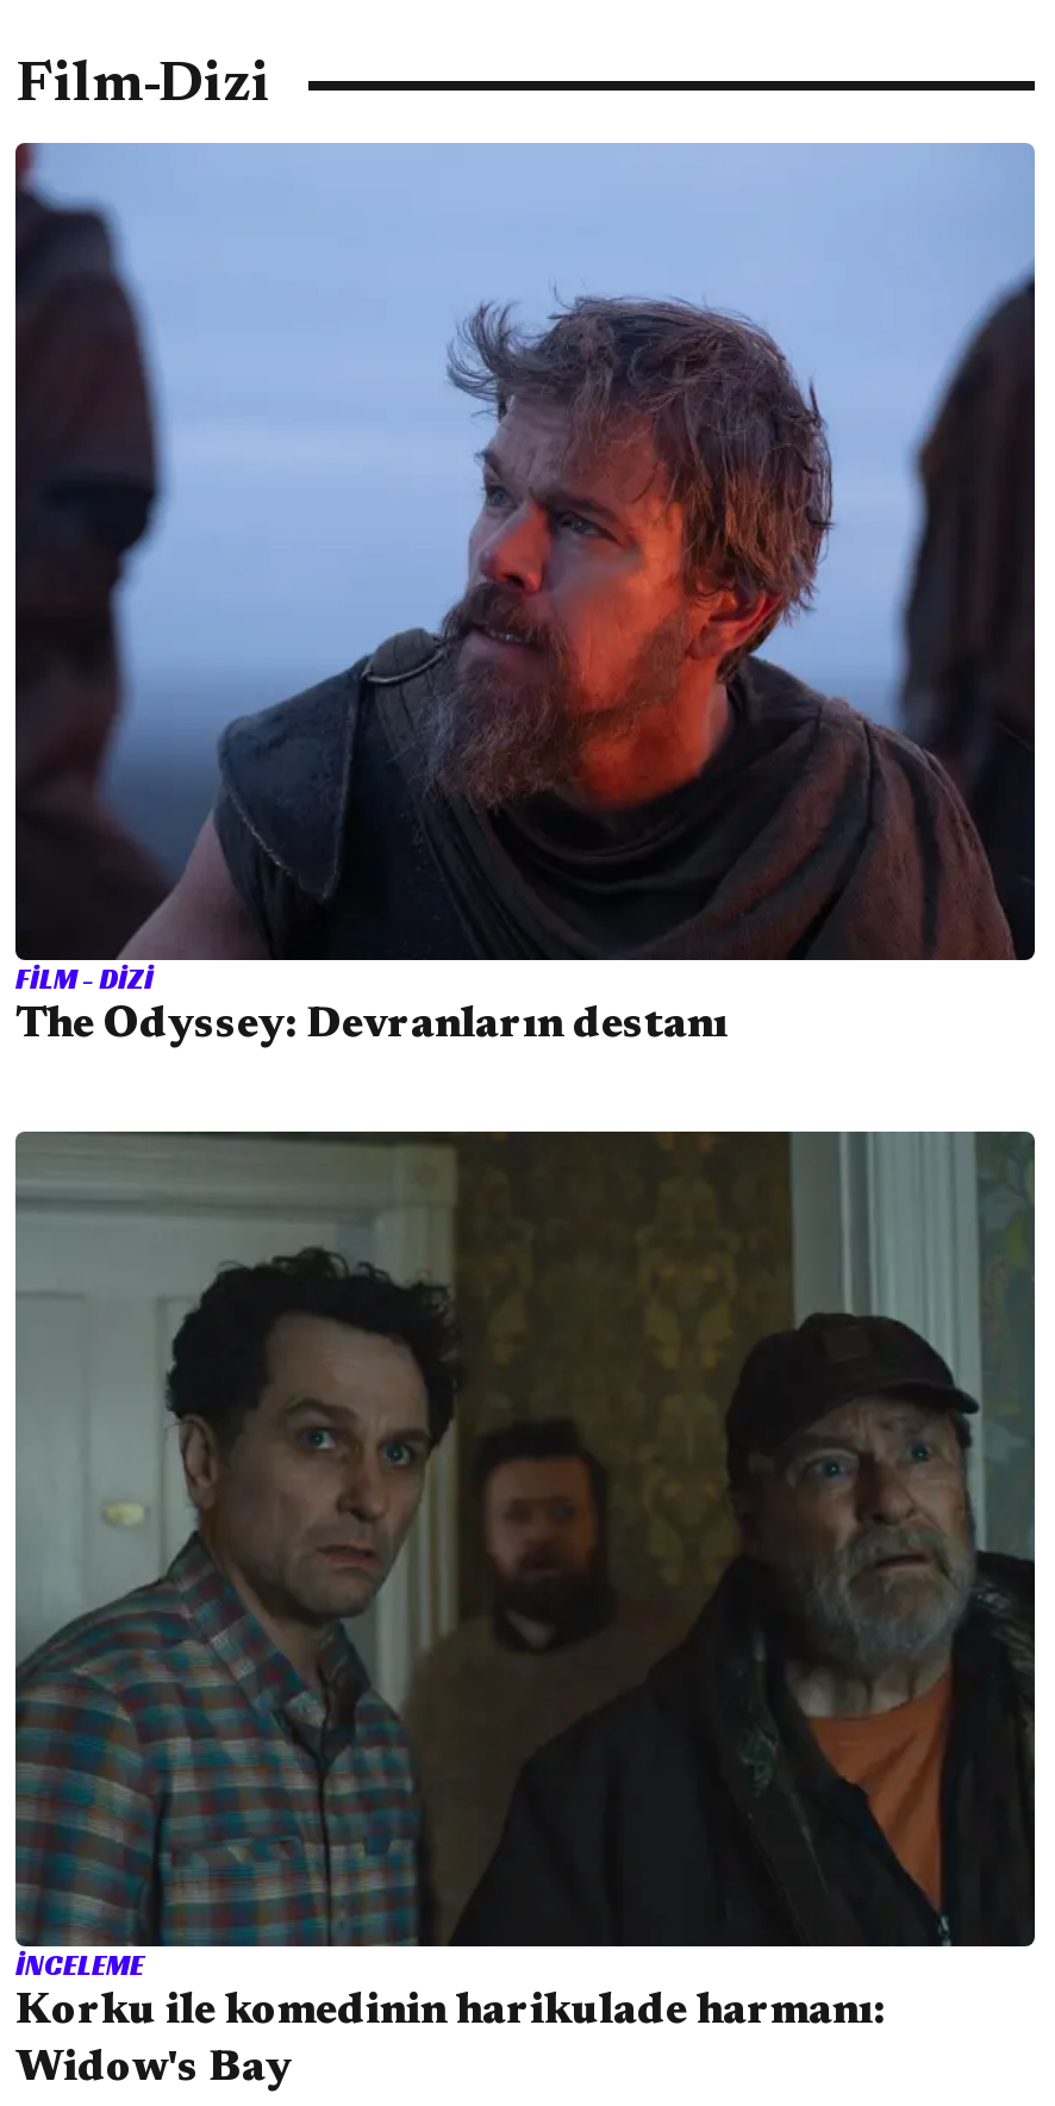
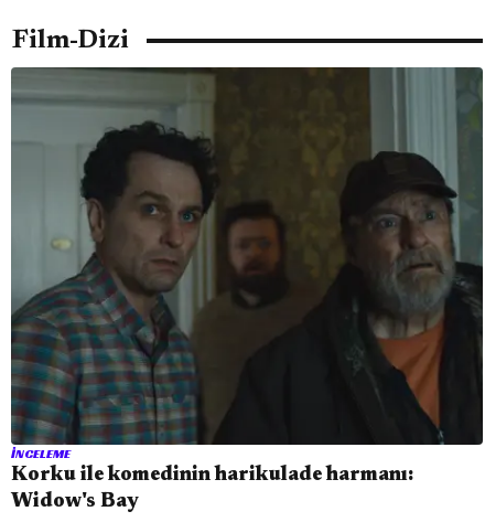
- [image]
- FILM - DIZI
- The Odyssey: Devranların destanı
